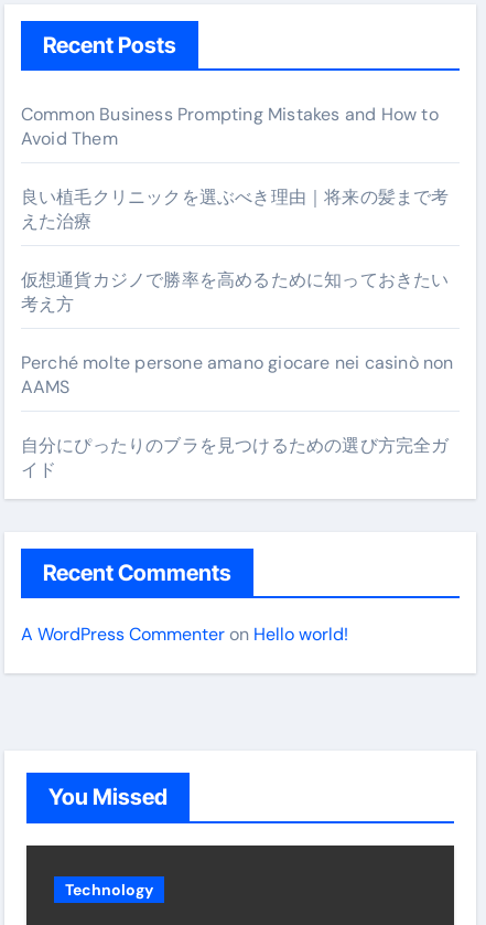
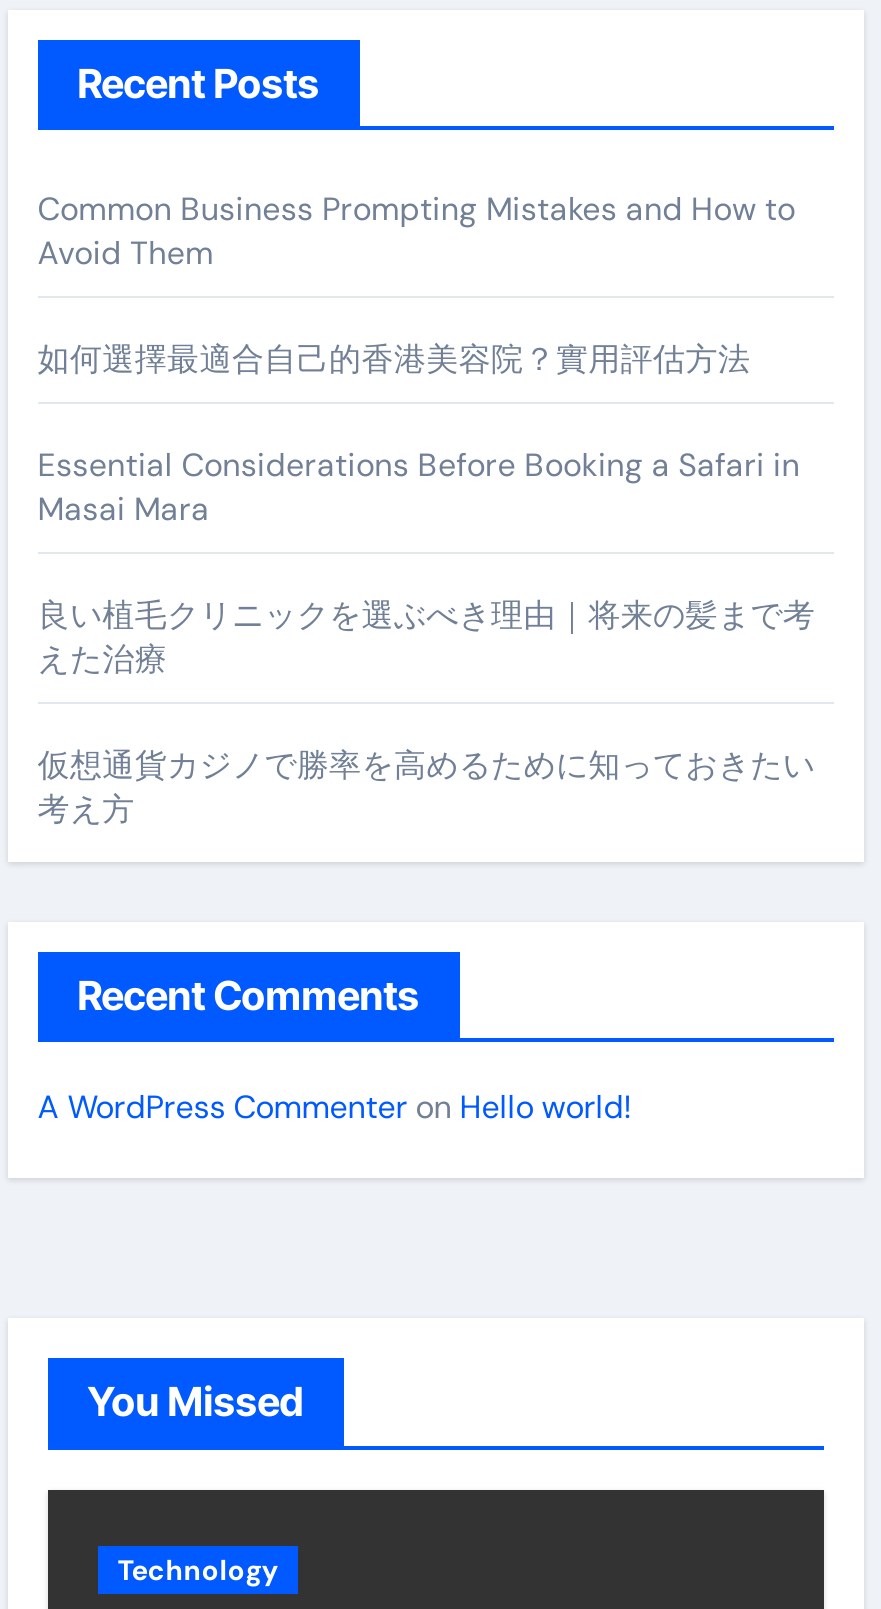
+ 如何選擇最適合自己的香港美容院？實用評估方法
+ Essential Considerations Before Booking a Safari in
+ Masai Mara

moved down: 良い植毛クリニックを選ぶべき理由｜将来の髪まで考 | えた治療 | 仮想通貨カジノで勝率を高めるために知っておきたい | 考え方

- Perché molte persone amano giocare nei casinò non
- AAMS
- 自分にぴったりのブラを見つけるための選び方完全ガ
- イド
